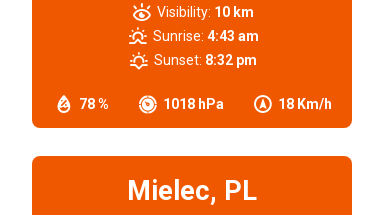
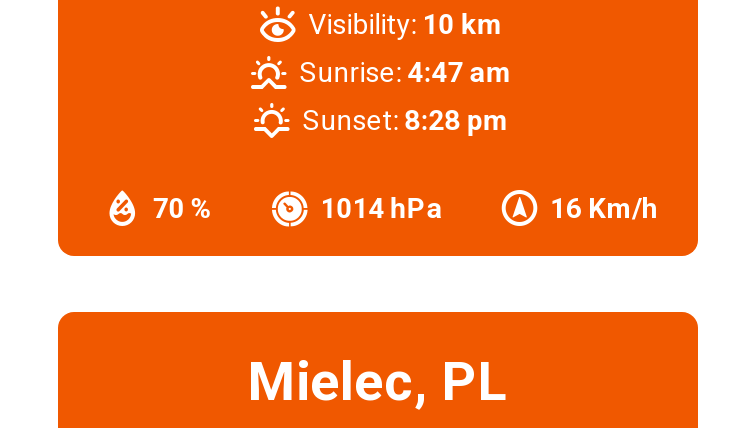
- Sunrise: 4:43 am
+ Sunrise: 4:47 am

- Sunset: 8:32 pm
+ Sunset: 8:28 pm

- 78 %
+ 70 %

- 1018 hPa
+ 1014 hPa

- 18 Km/h
+ 16 Km/h
